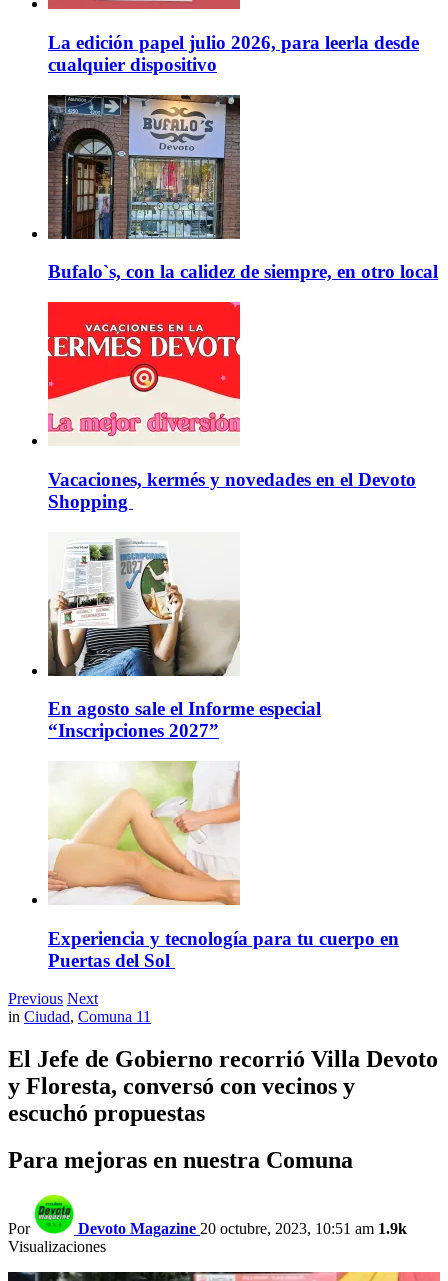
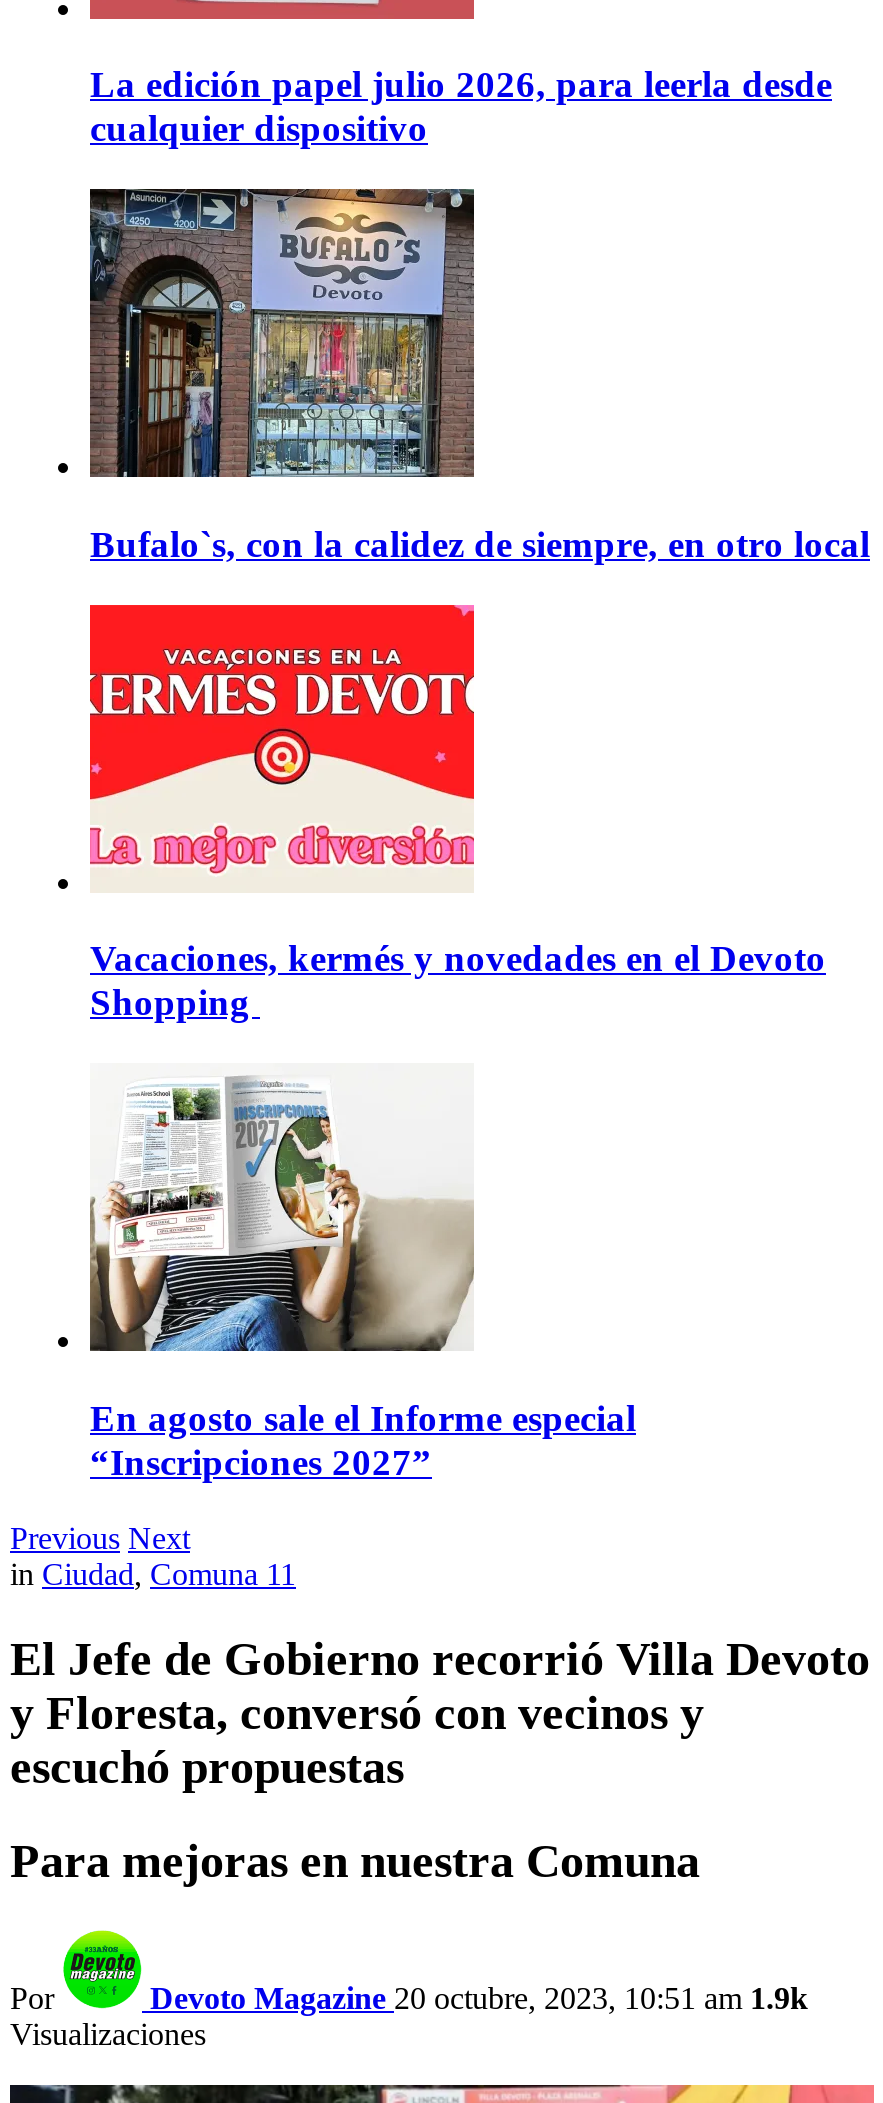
- [image]
- Experiencia y tecnología para tu cuerpo en
- Puertas del Sol
